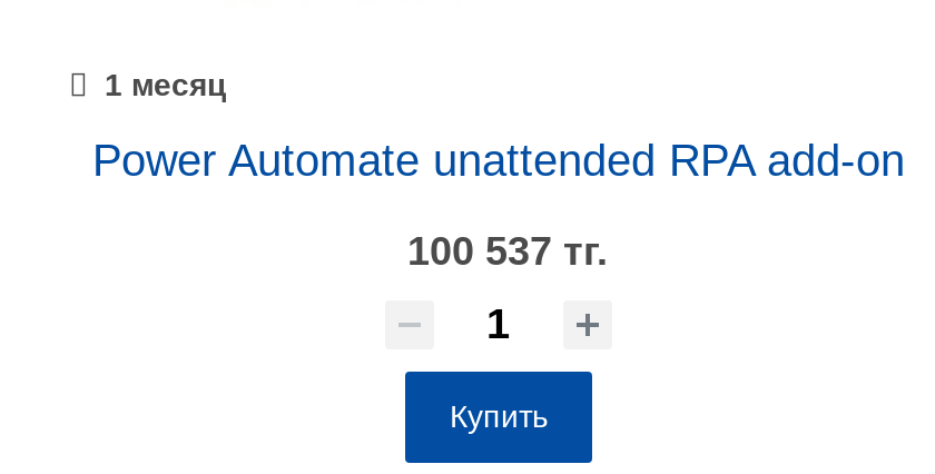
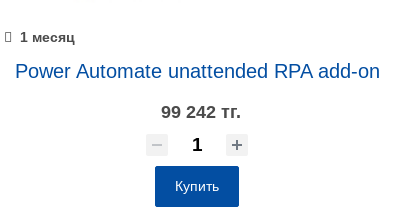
- 100 537 тг.
+ 99 242 тг.
